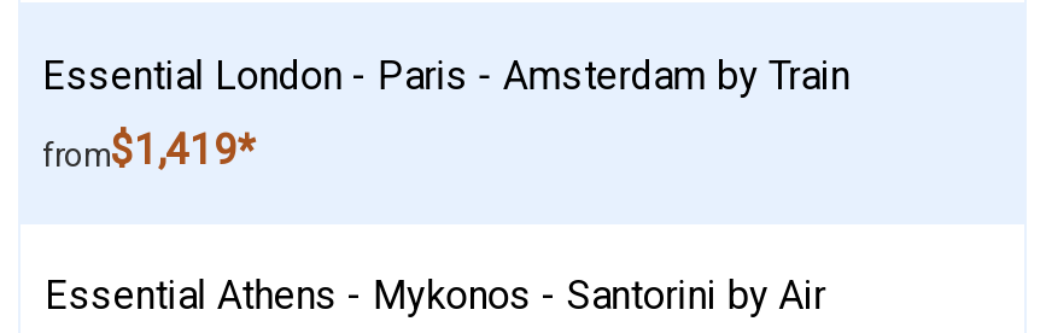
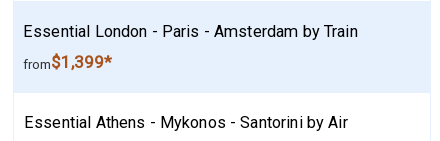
- from$1,419*
+ from$1,399*
